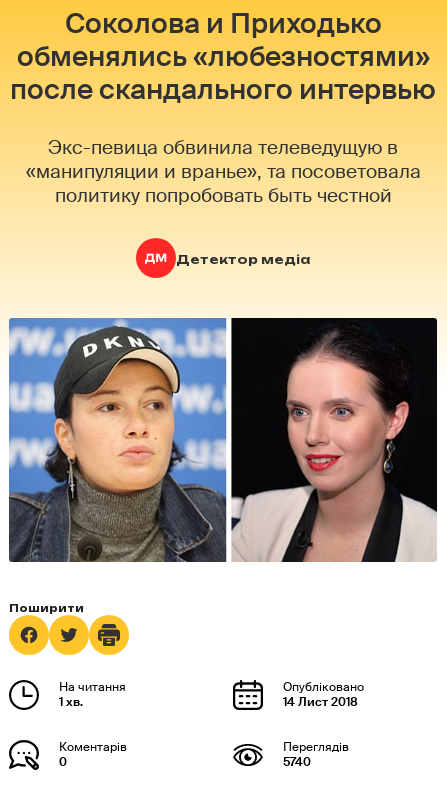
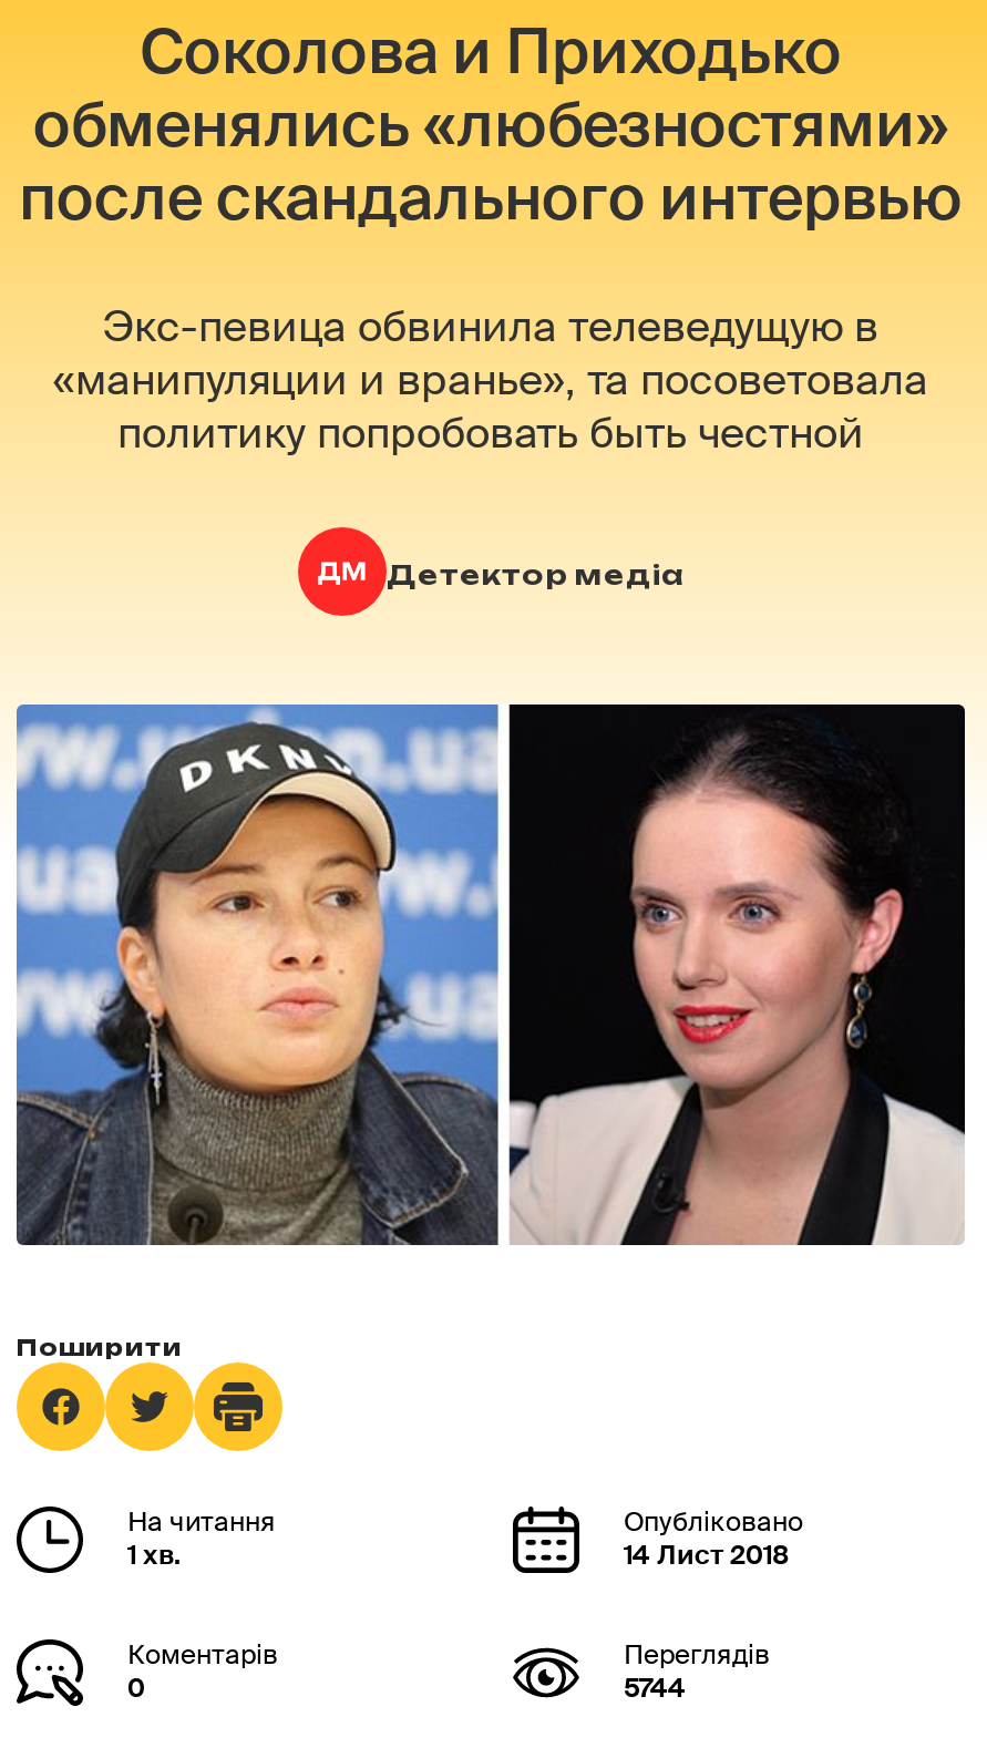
- 5740
+ 5744
